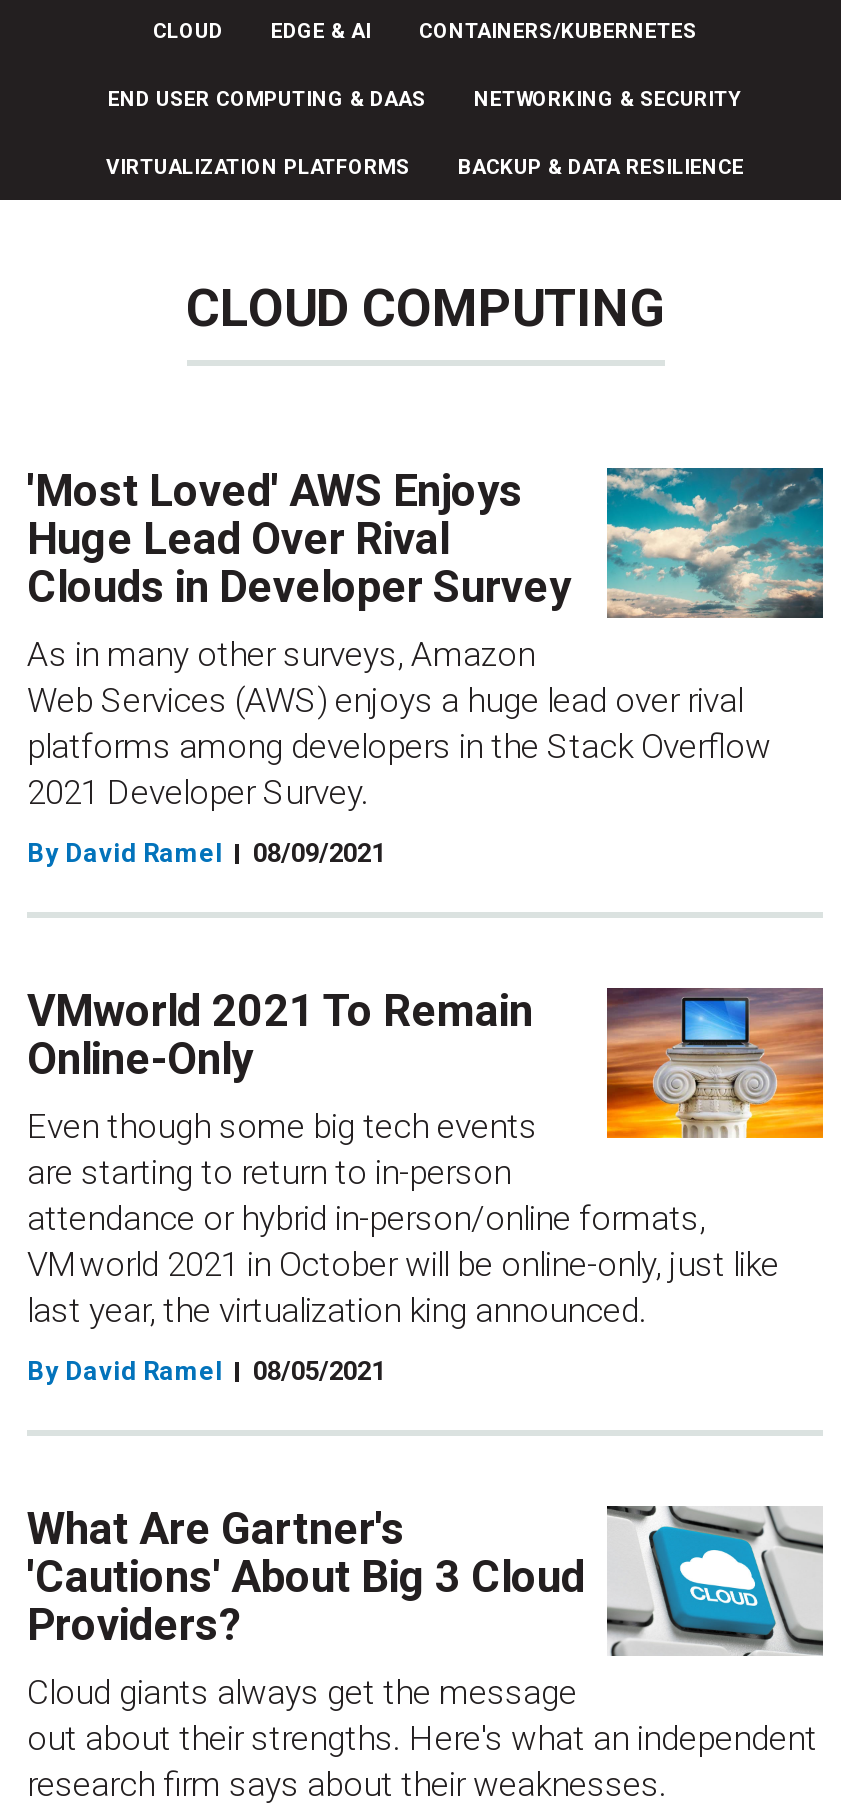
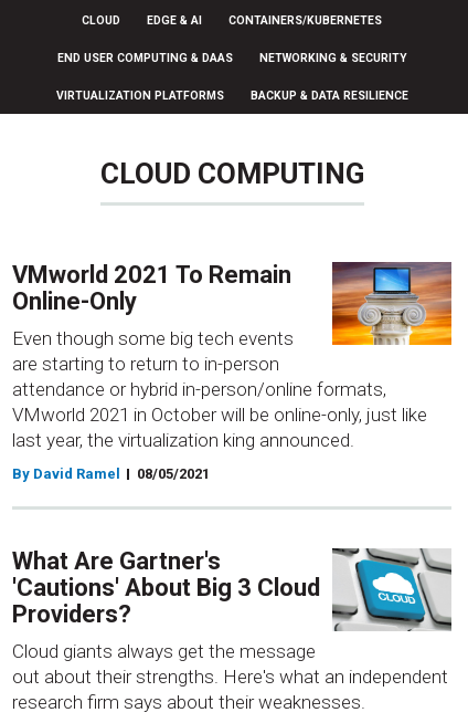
- [image]
- 'Most Loved' AWS Enjoys
- Huge Lead Over Rival
- Clouds in Developer Survey
- As in many other surveys, Amazon
- Web Services (AWS) enjoys a huge lead over rival
- platforms among developers in the Stack Overflow
- 2021 Developer Survey.
- By David Ramel
- 08/09/2021
